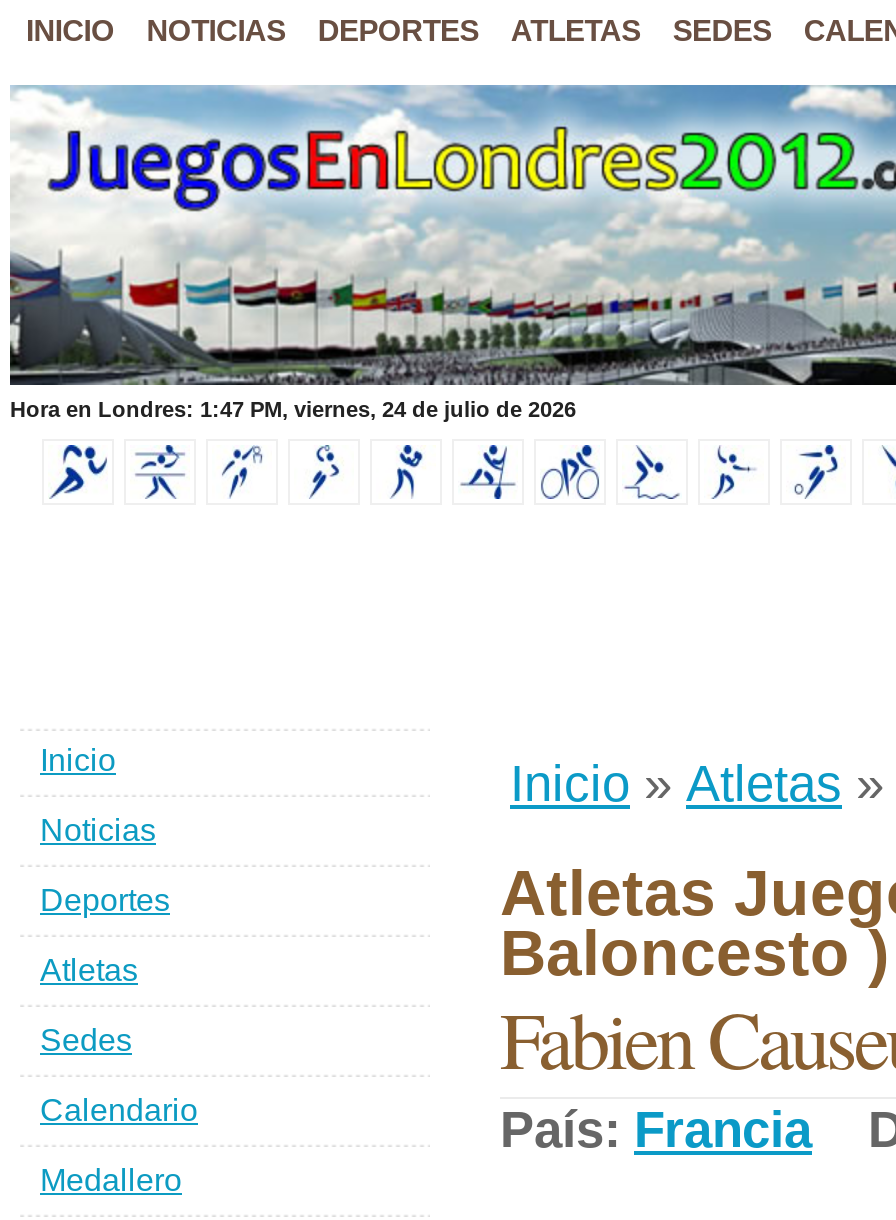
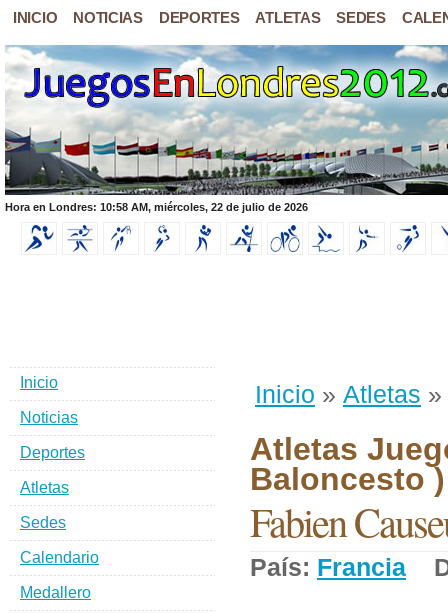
- Hora en Londres: 1:47 PM, viernes, 24 de julio de 2026
+ Hora en Londres: 10:58 AM, miércoles, 22 de julio de 2026
